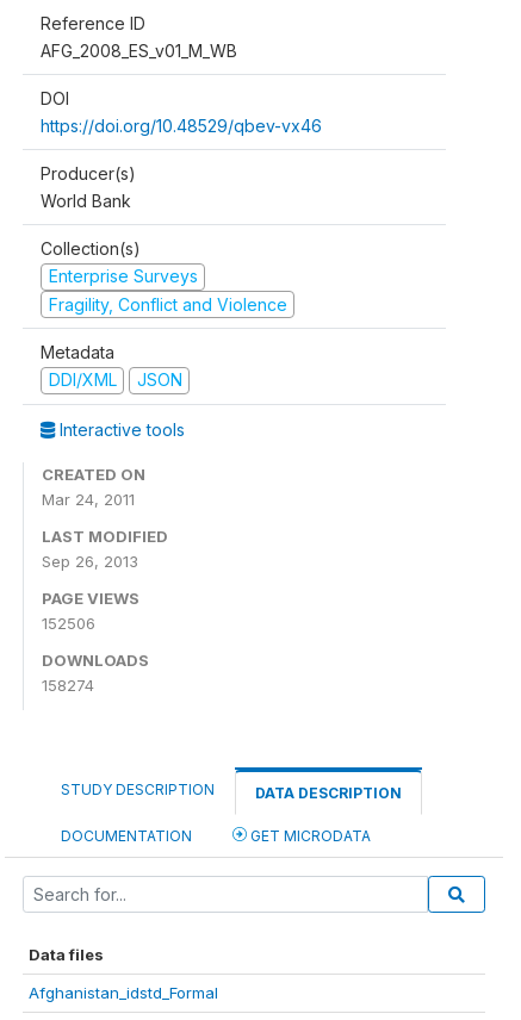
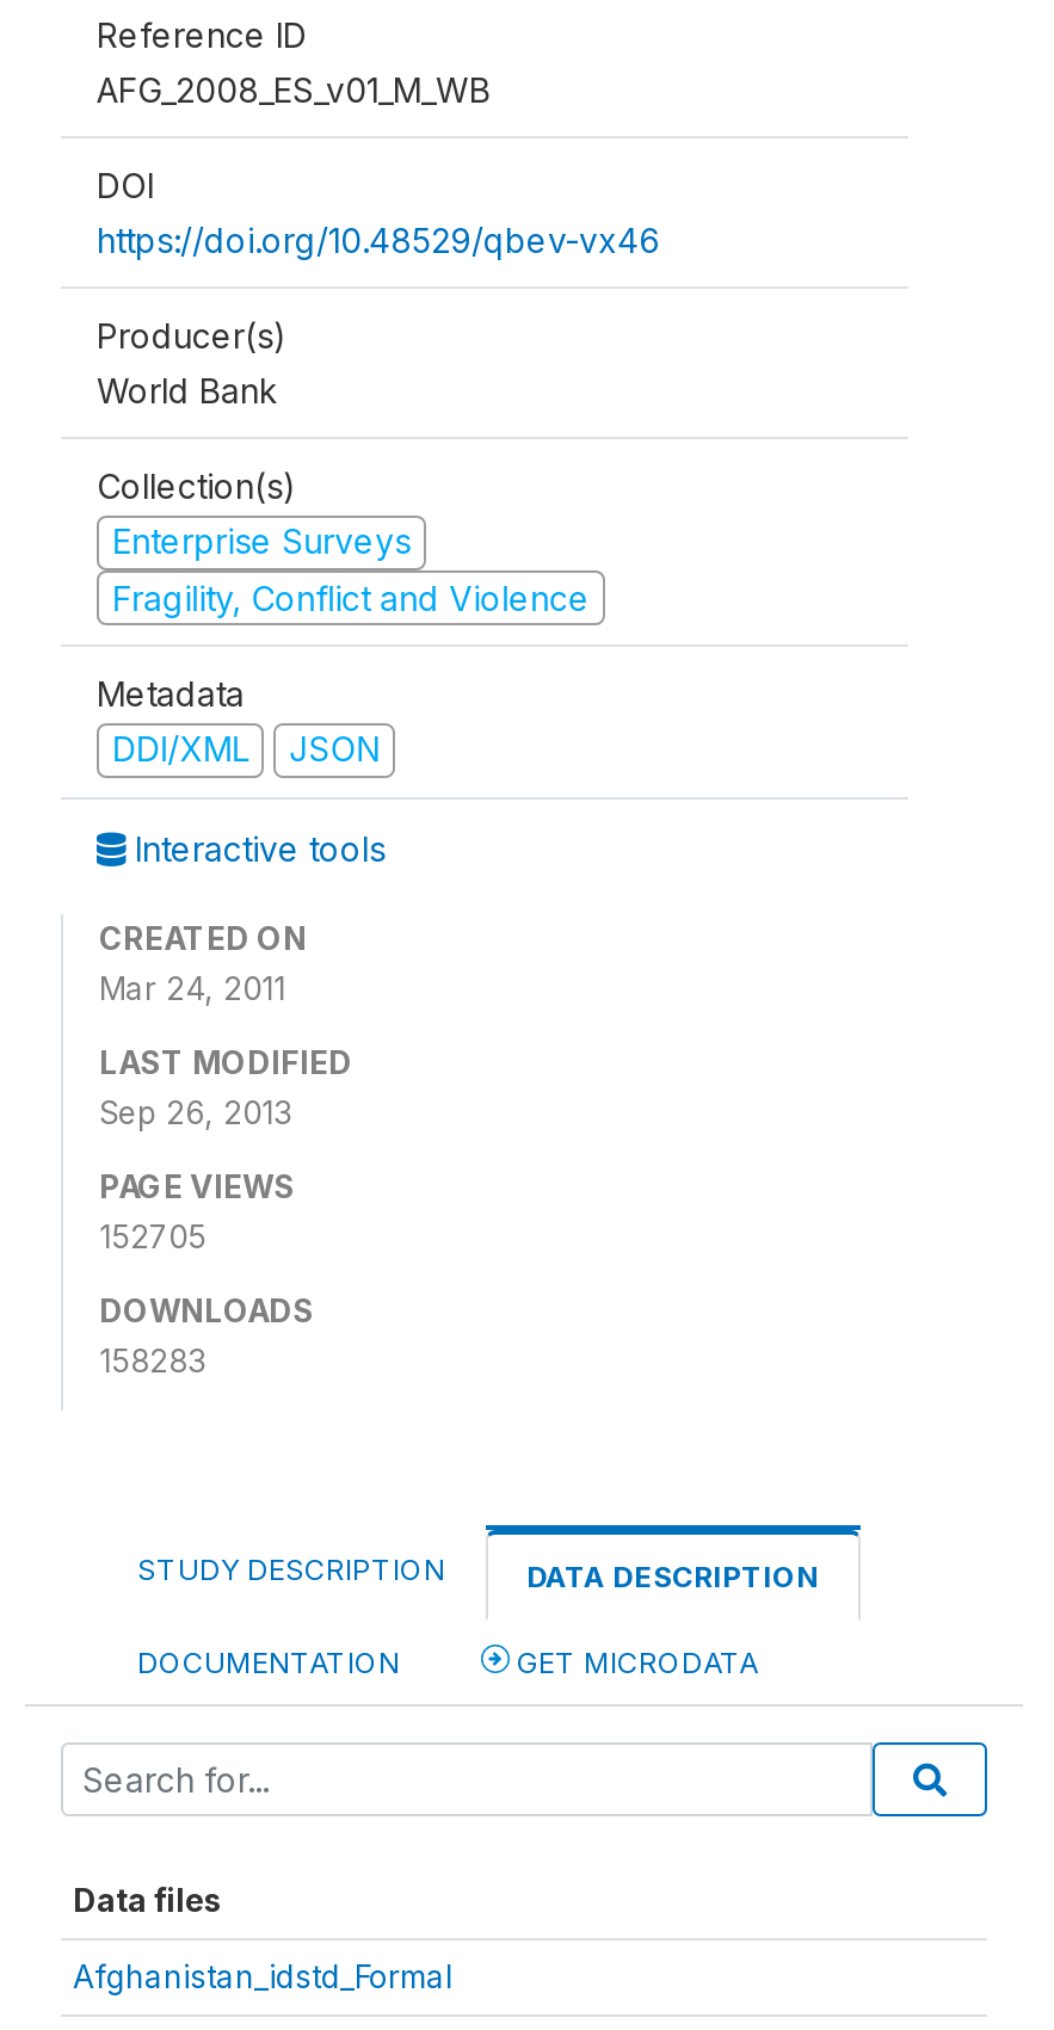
- 152506
+ 152705

- 158274
+ 158283
